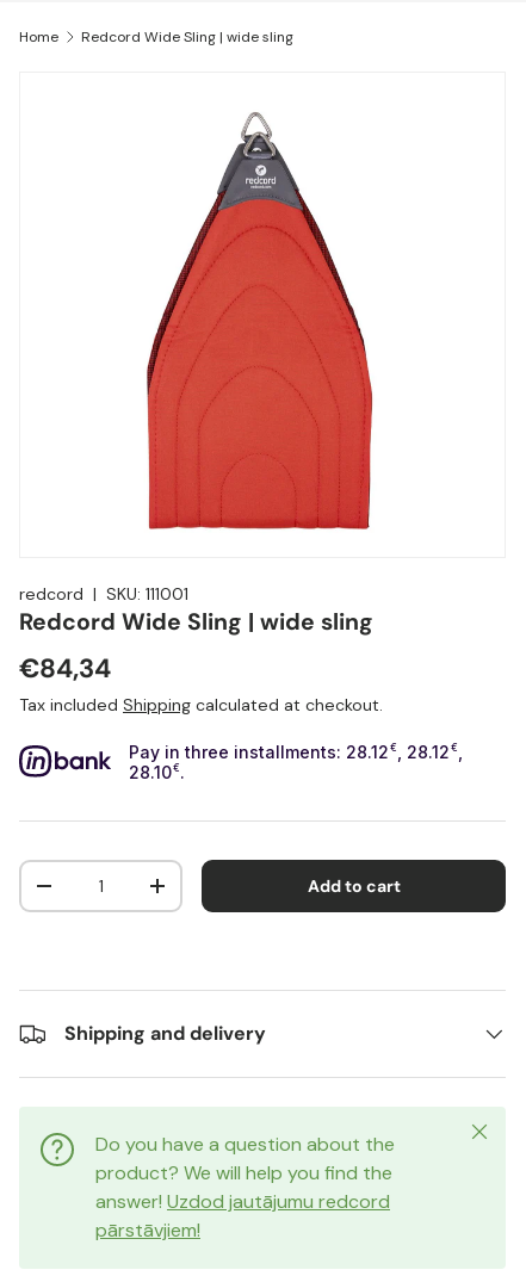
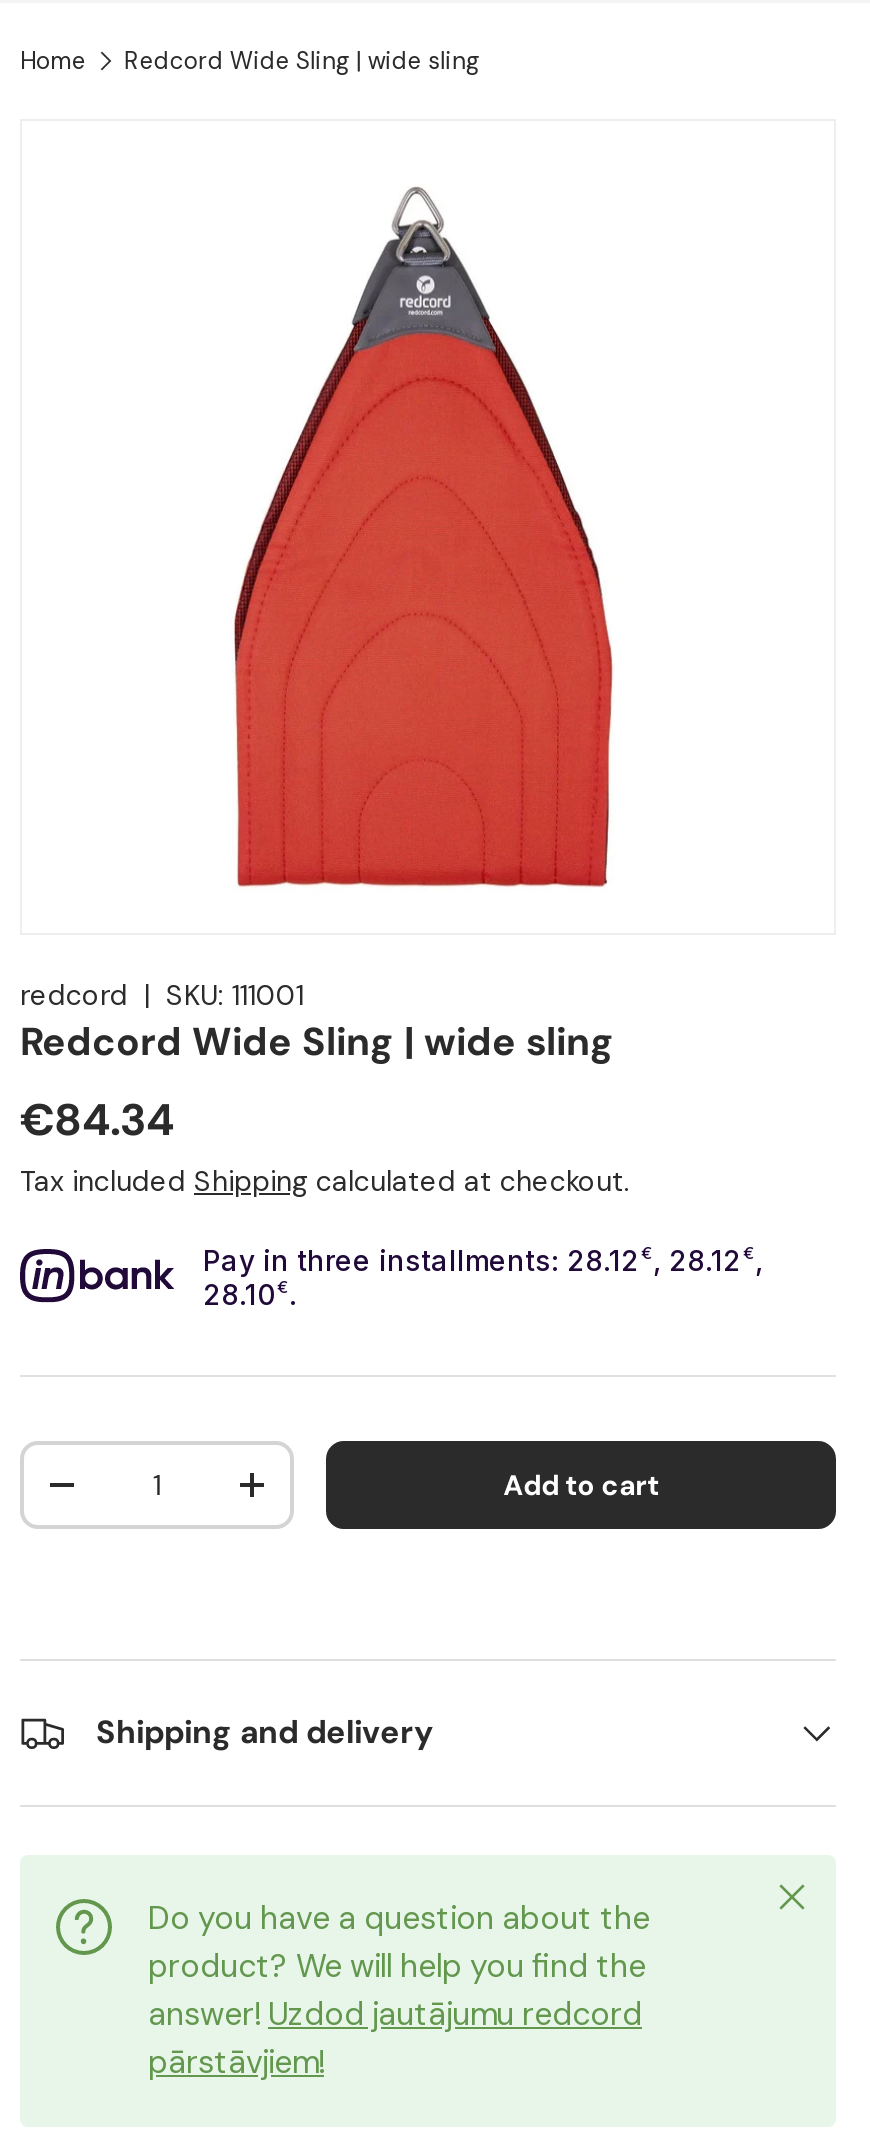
- €84,34
+ €84.34
